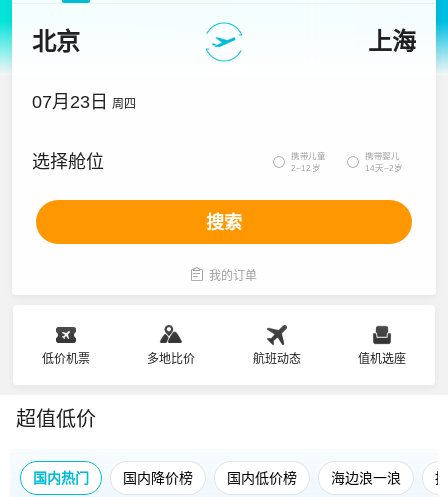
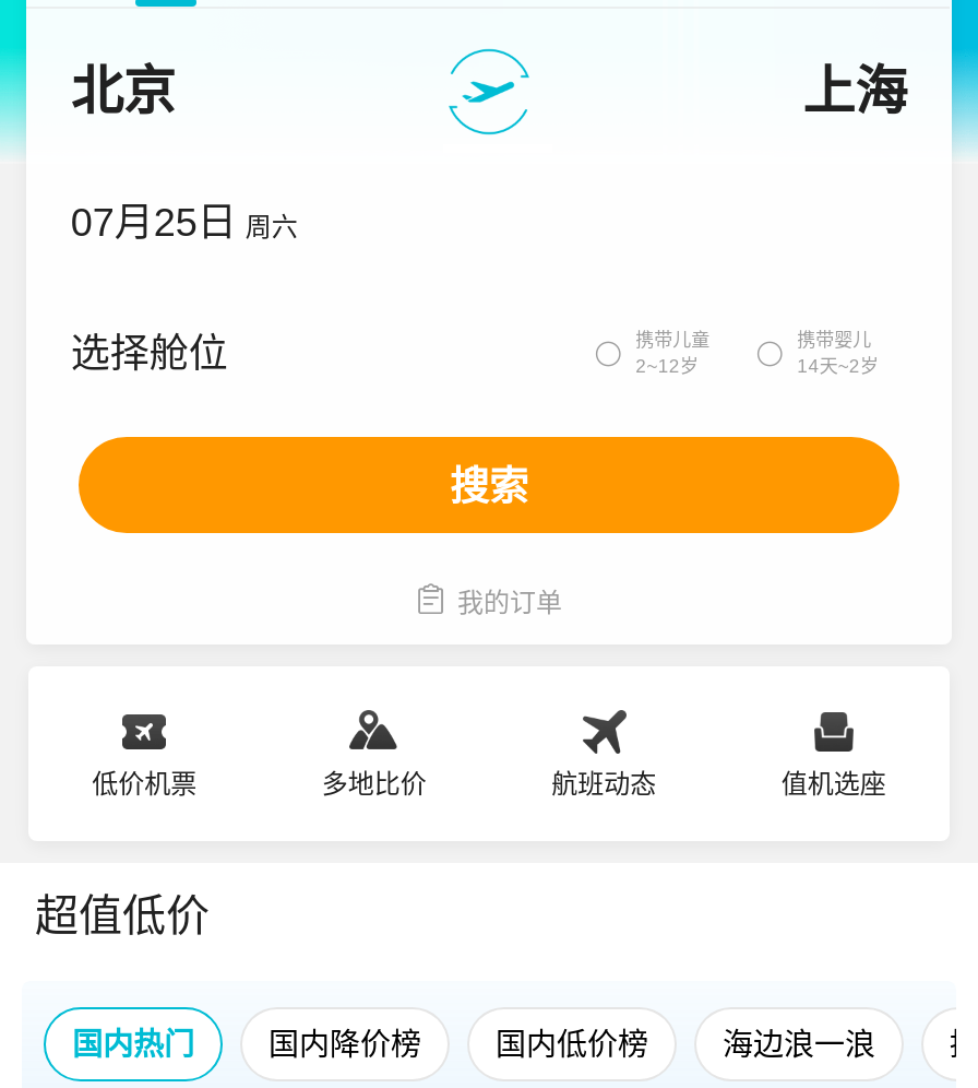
- 07月23日 周四
+ 07月25日 周六
